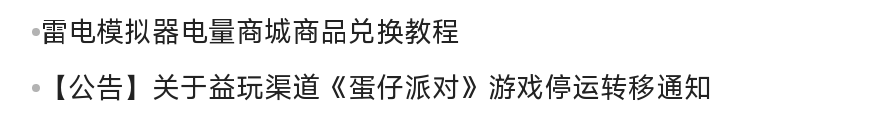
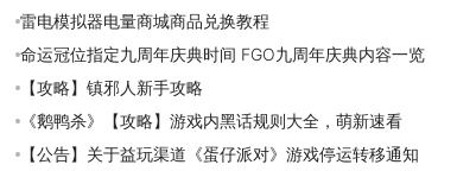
+ 命运冠位指定九周年庆典时间 FGO九周年庆典内容一览
+ 【攻略】镇邪人新手攻略
+ 《鹅鸭杀》【攻略】游戏内黑话规则大全，萌新速看
